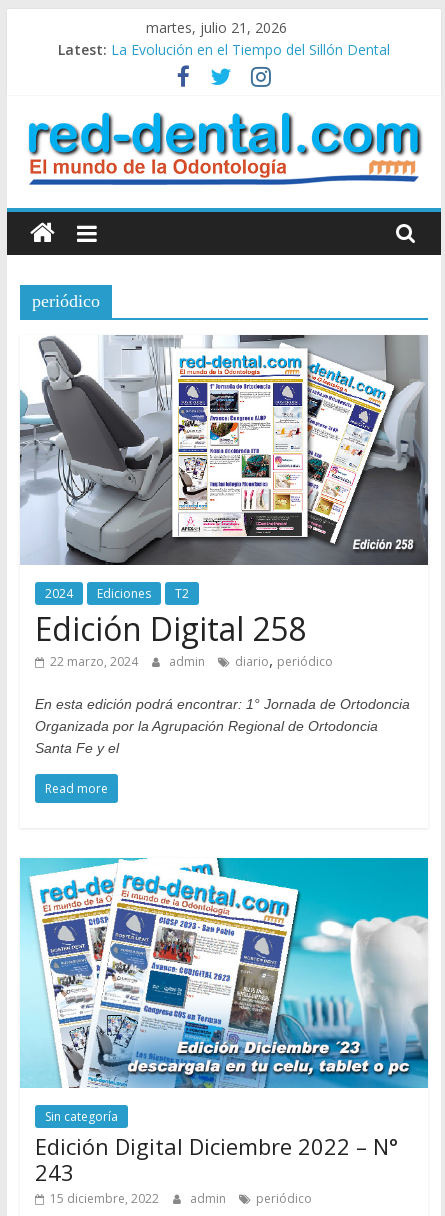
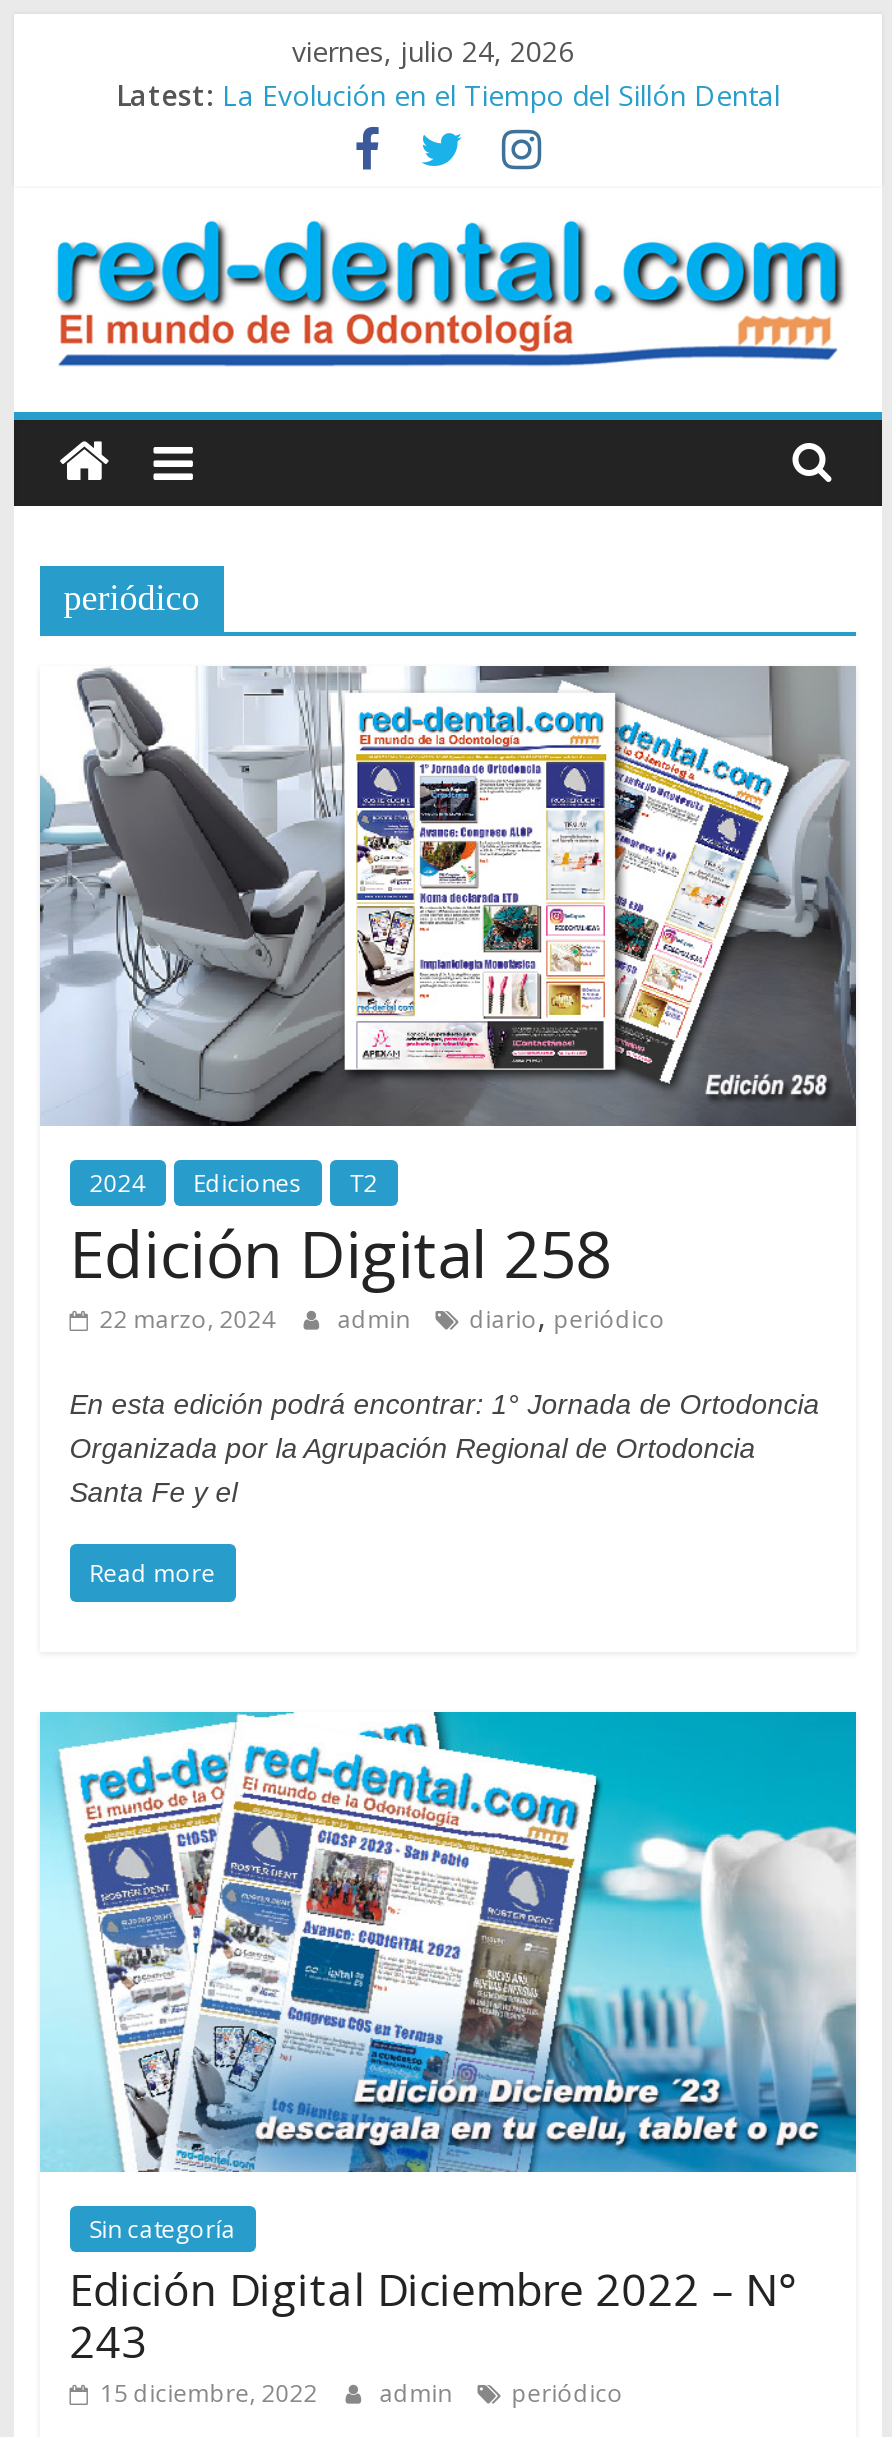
- martes, julio 21, 2026
+ viernes, julio 24, 2026
